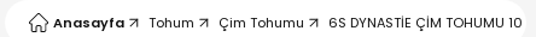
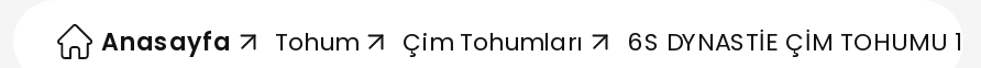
- Çim Tohumu
+ Çim Tohumları
